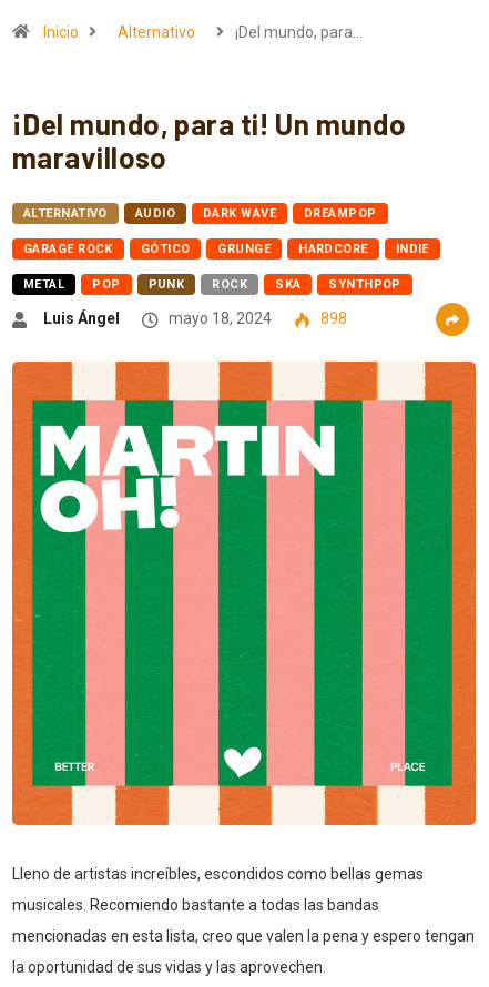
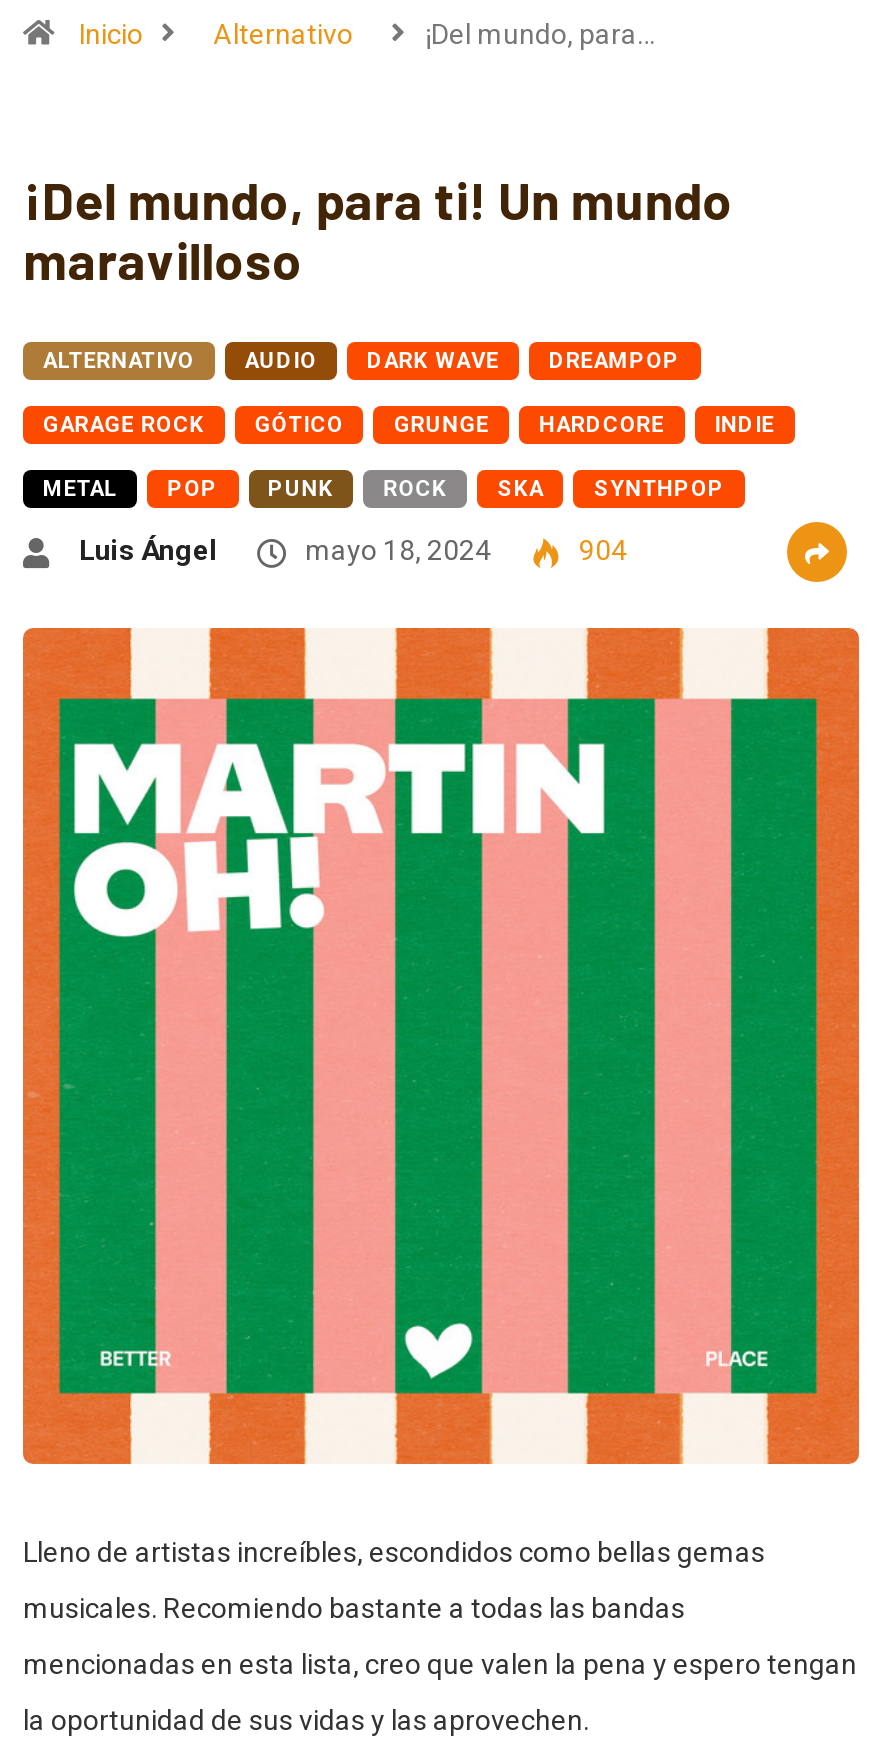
- 898
+ 904
